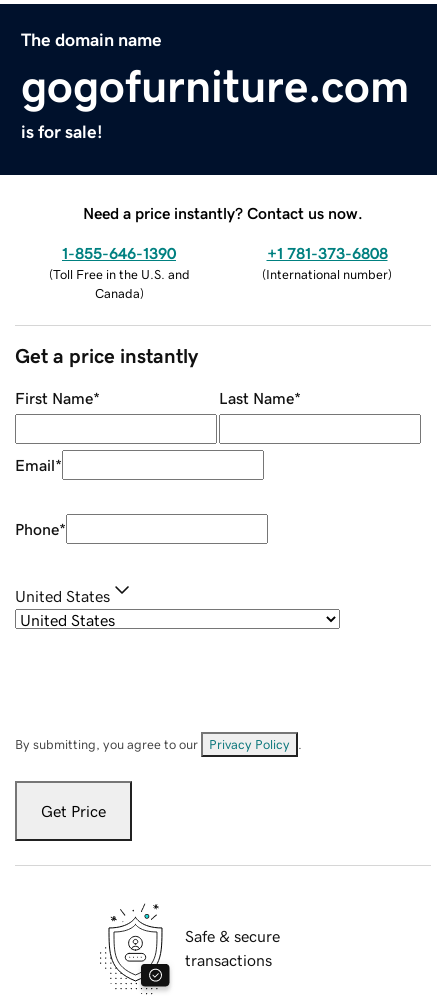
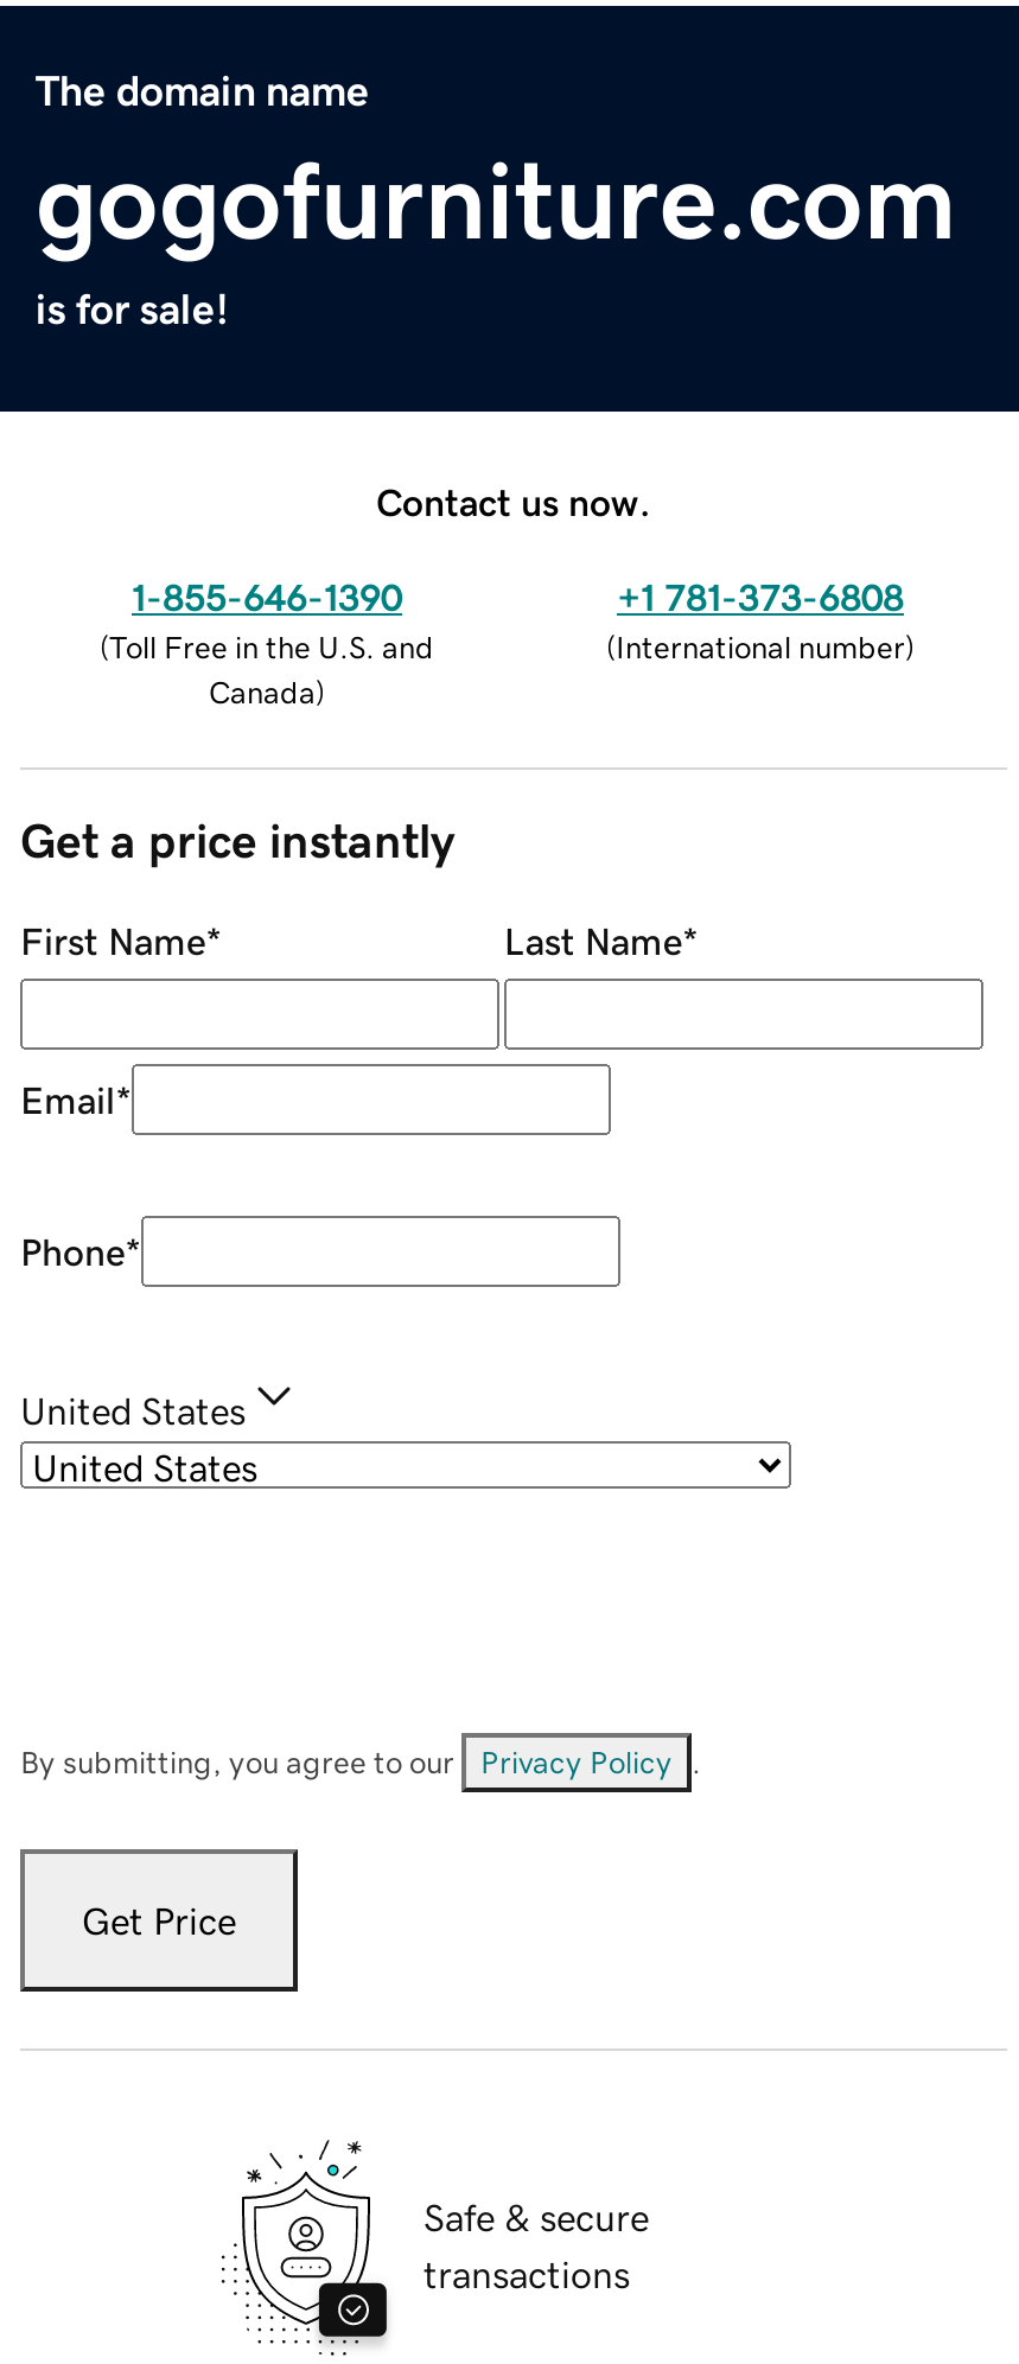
- Need a price instantly? Contact us now.
+ Contact us now.
